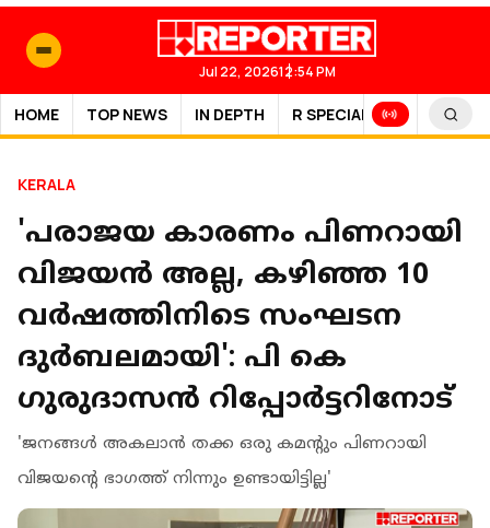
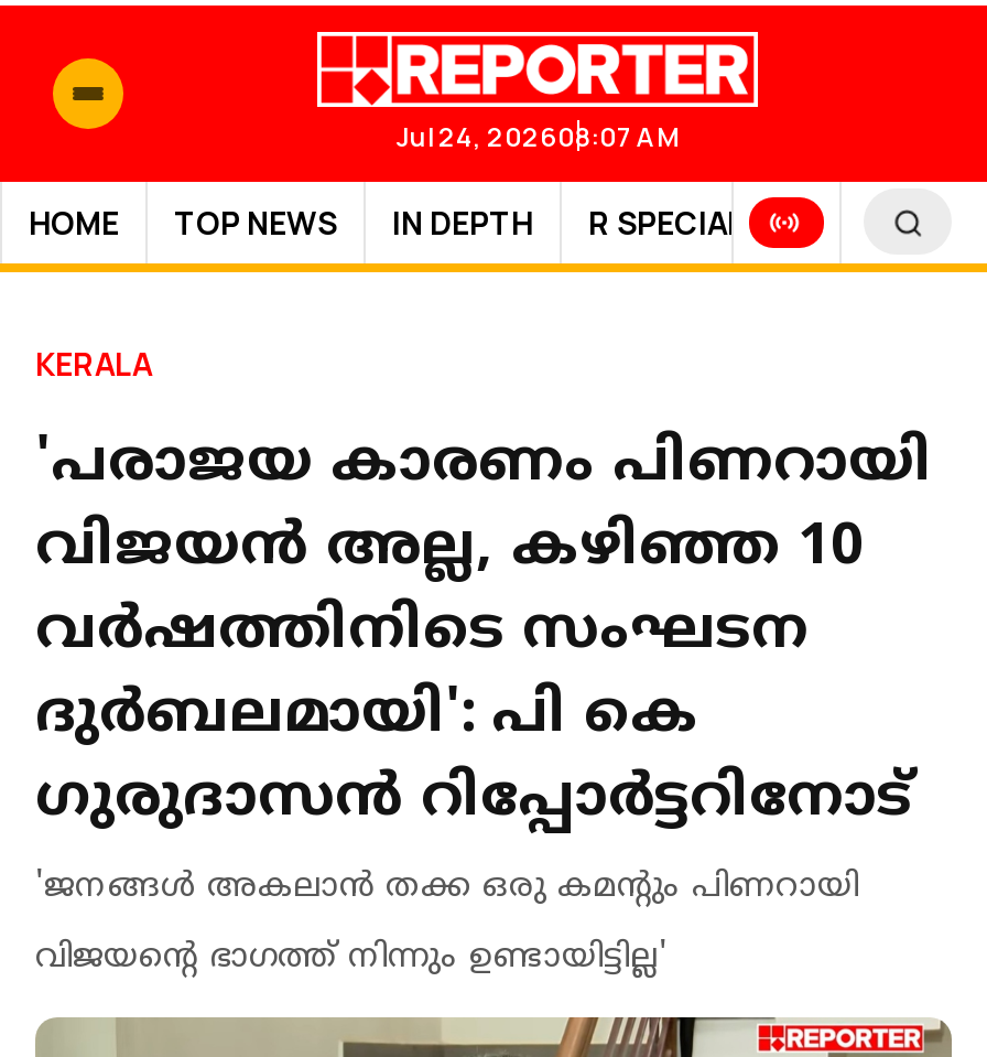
- Jul 22, 202612:54 PM
+ Jul 24, 202608:07 AM
